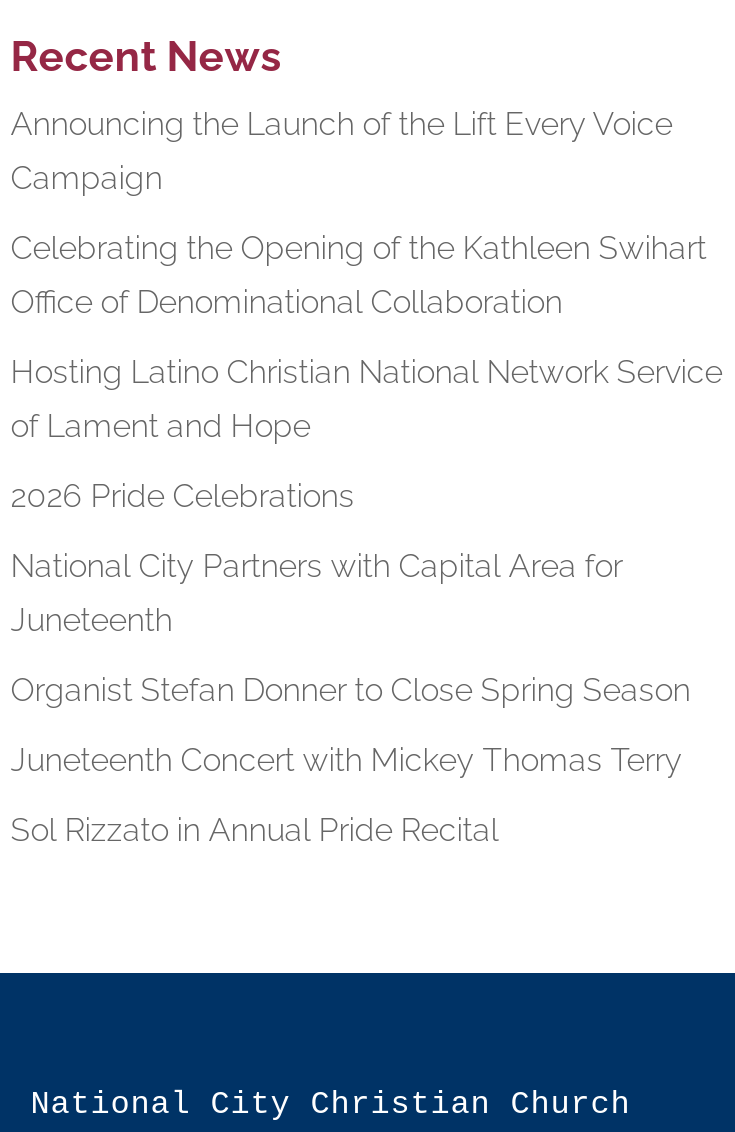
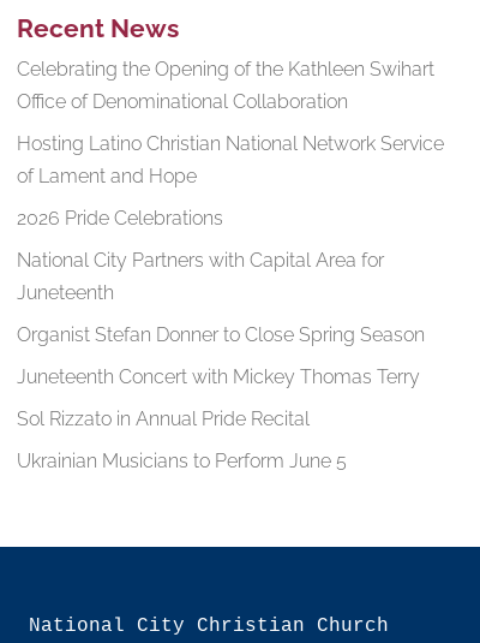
- Announcing the Launch of the Lift Every Voice
- Campaign

moved up: Celebrating the Opening of the Kathleen Swihart | Office of Denominational Collaboration | Hosting Latino Christian National Network Service | ... | Juneteenth Concert with Mickey Thomas Terry | Sol Rizzato in Annual Pride Recital

+ Ukrainian Musicians to Perform June 5
